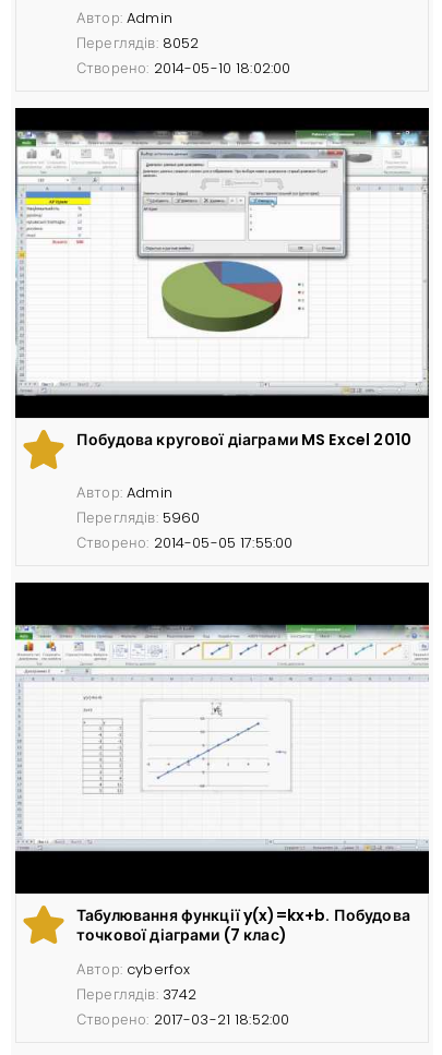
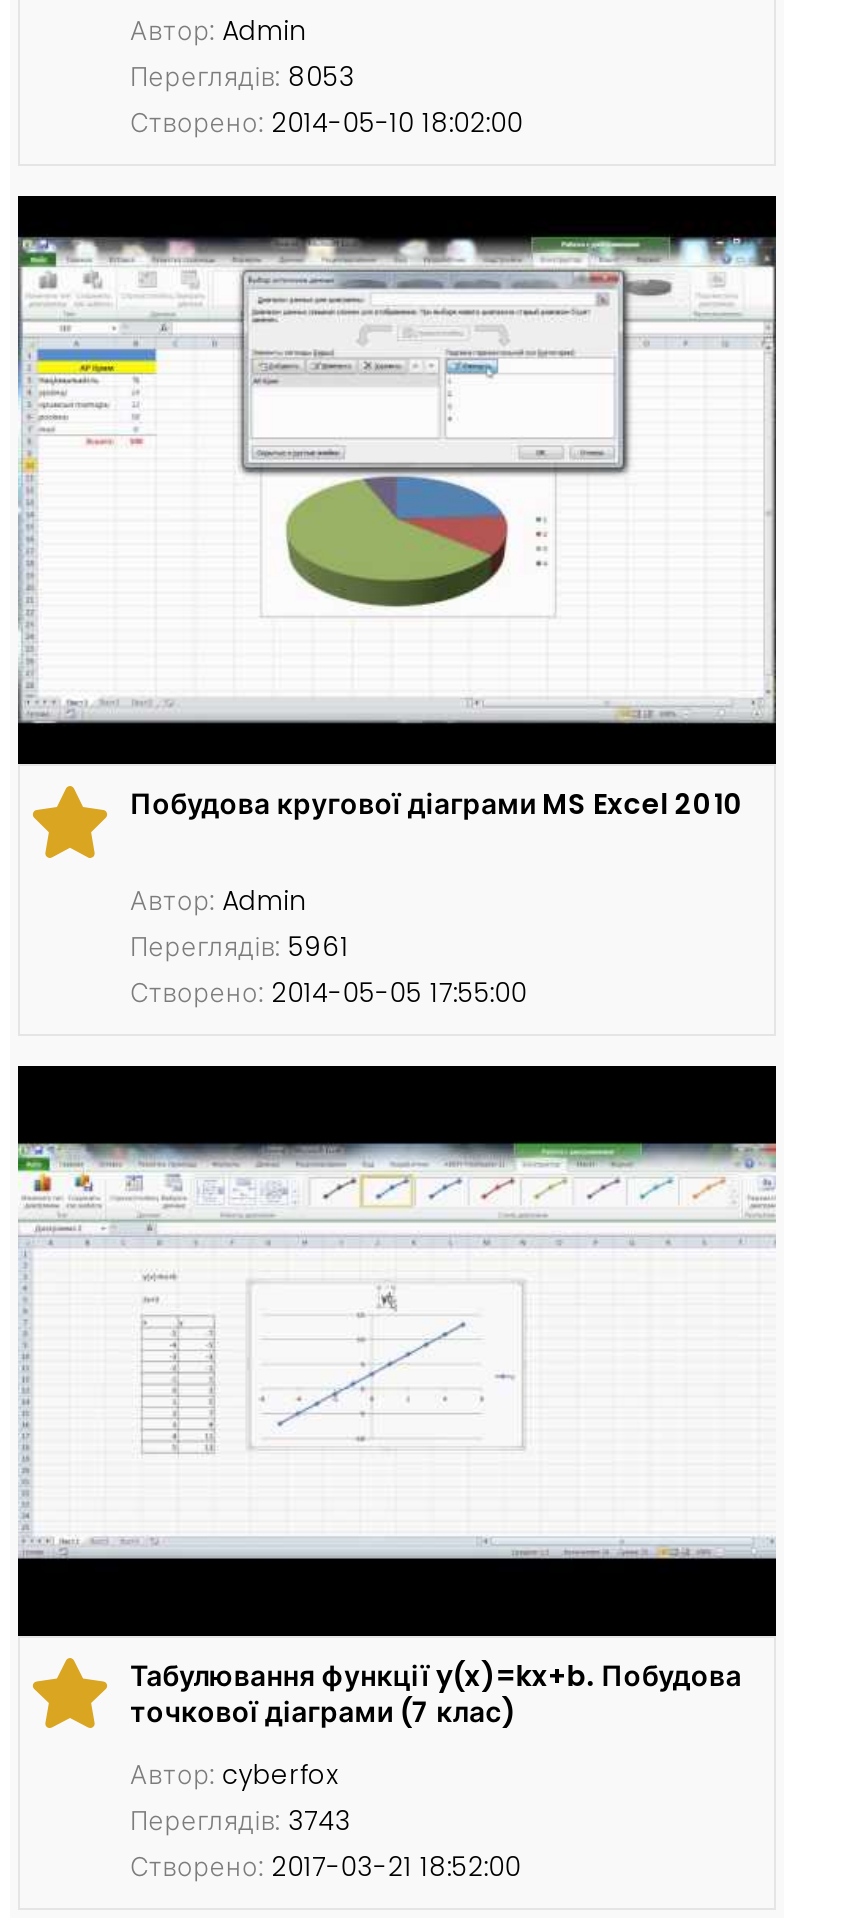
- Переглядів: 8052
+ Переглядів: 8053

- Переглядів: 5960
+ Переглядів: 5961

- Переглядів: 3742
+ Переглядів: 3743
